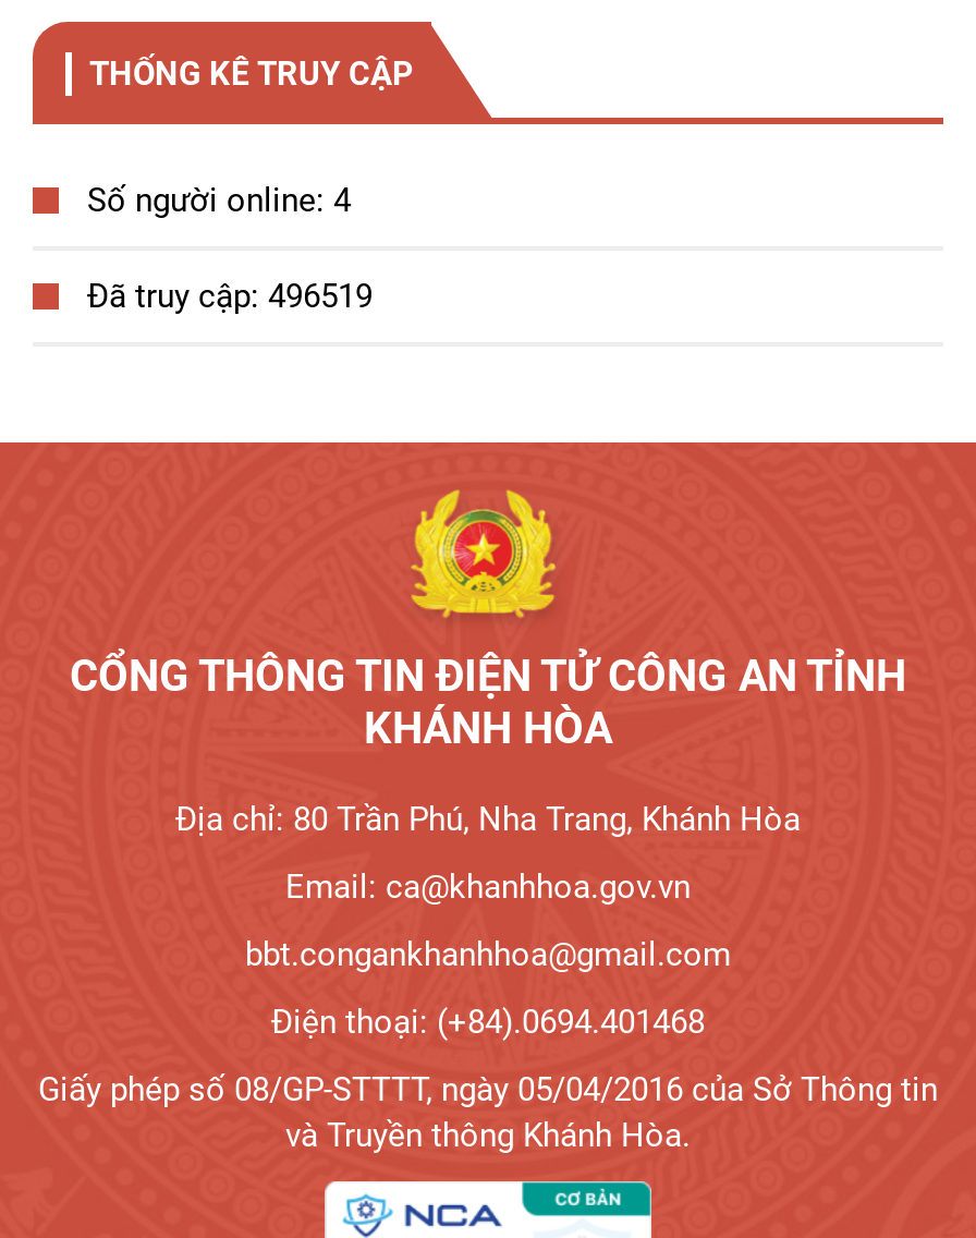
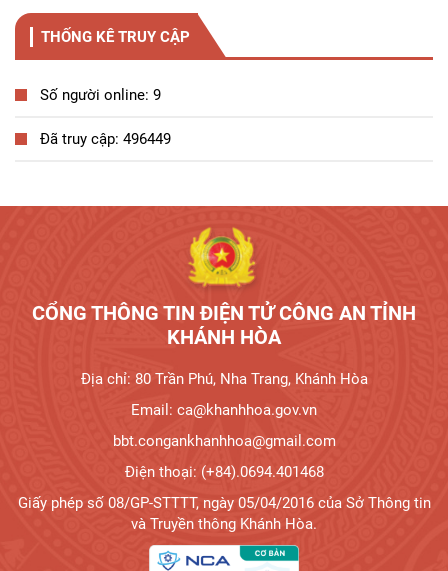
- Số người online: 4
+ Số người online: 9

- Đã truy cập: 496519
+ Đã truy cập: 496449
